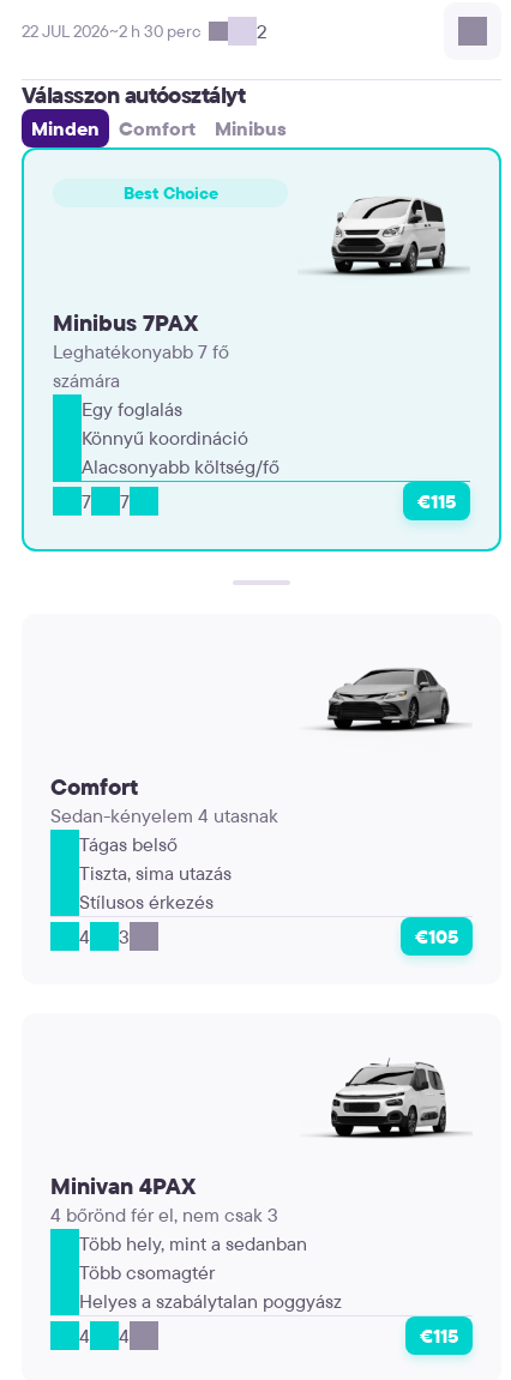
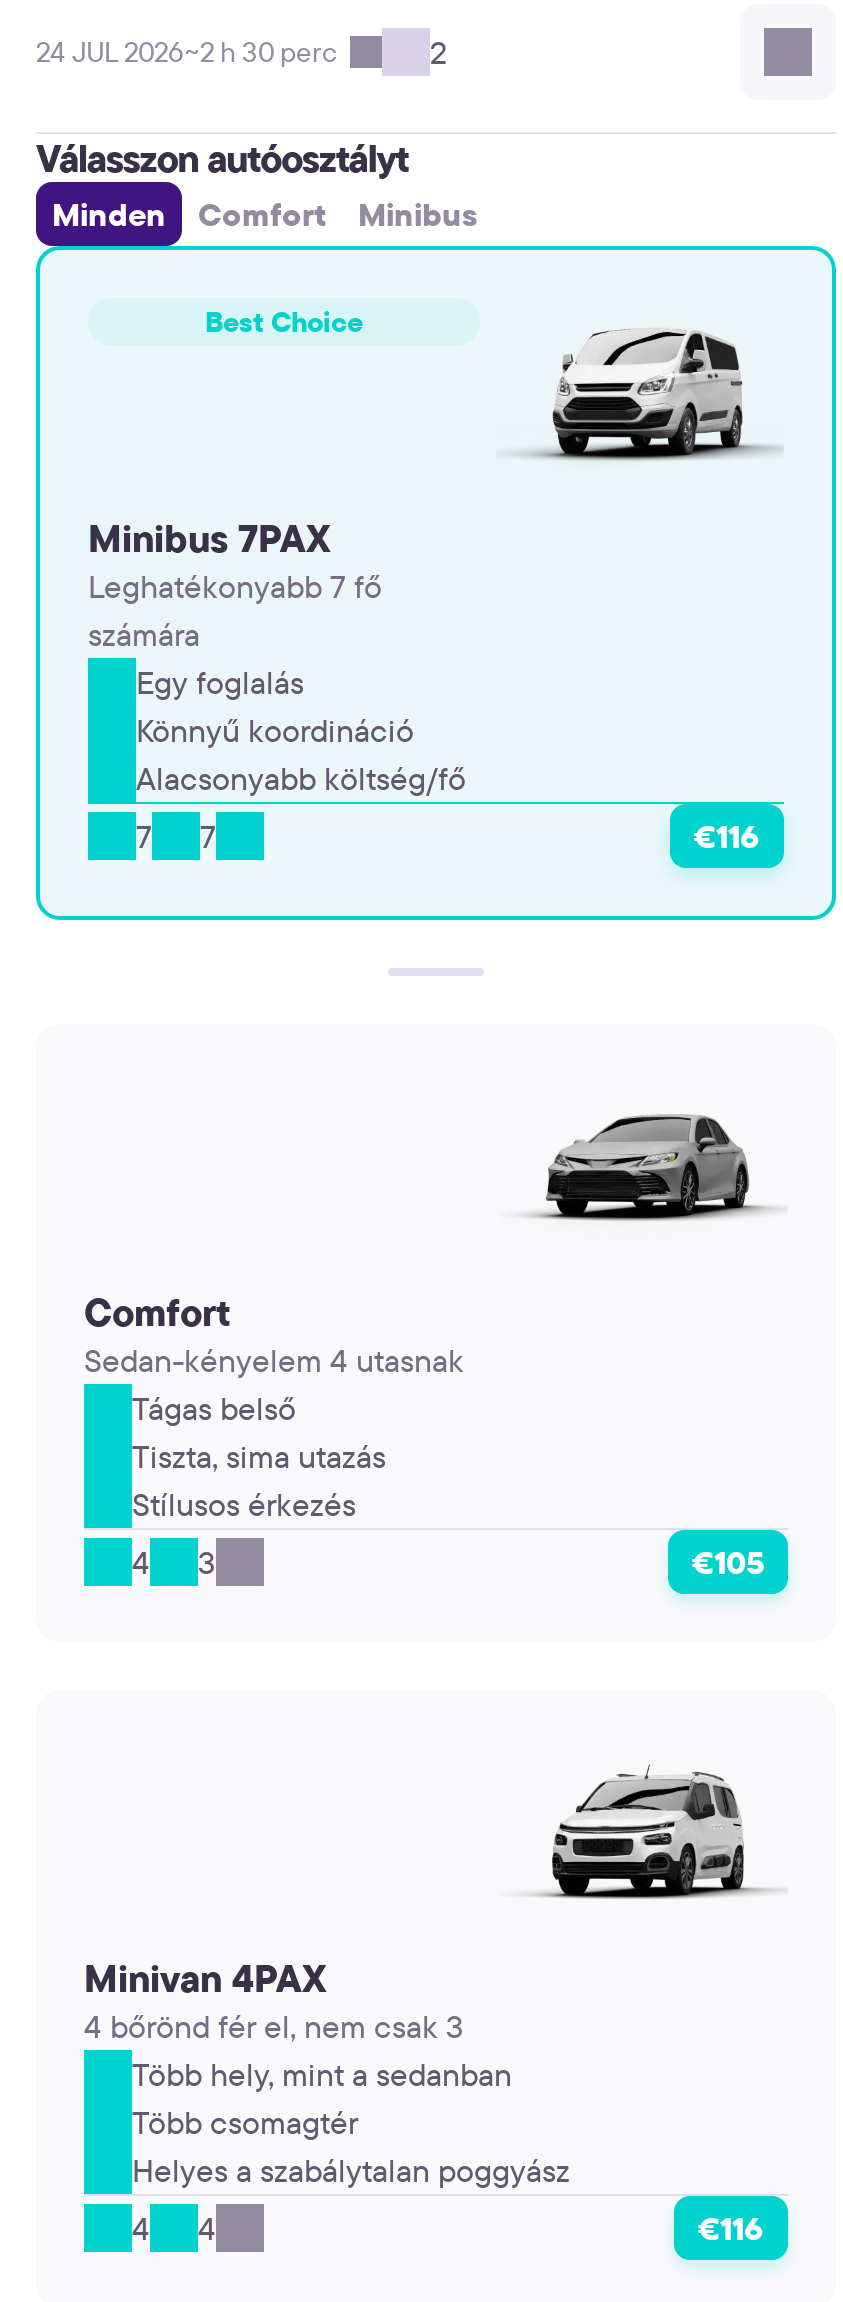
- 22 JUL 2026~2 h 30 perc
+ 24 JUL 2026~2 h 30 perc

- €115
+ €116

- €115
+ €116
